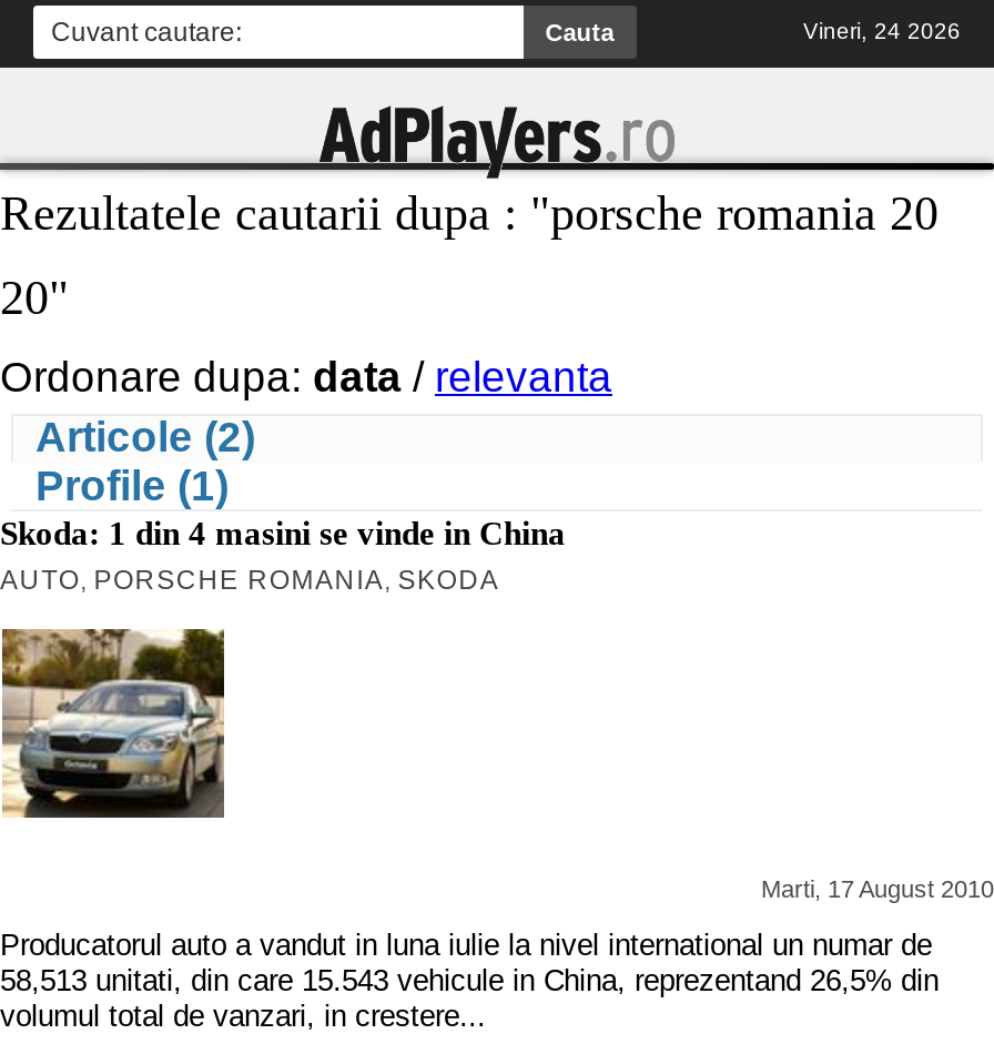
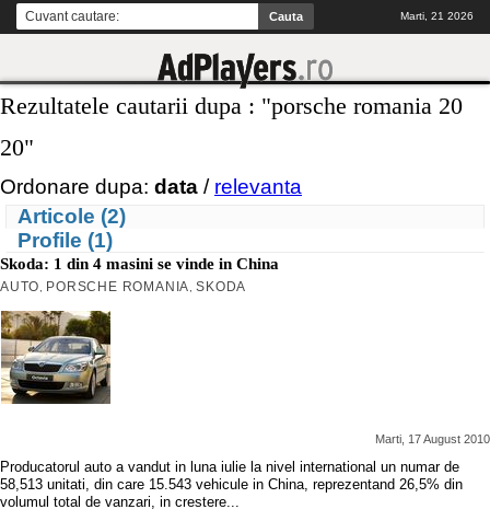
- Vineri, 24 2026
+ Marti, 21 2026
